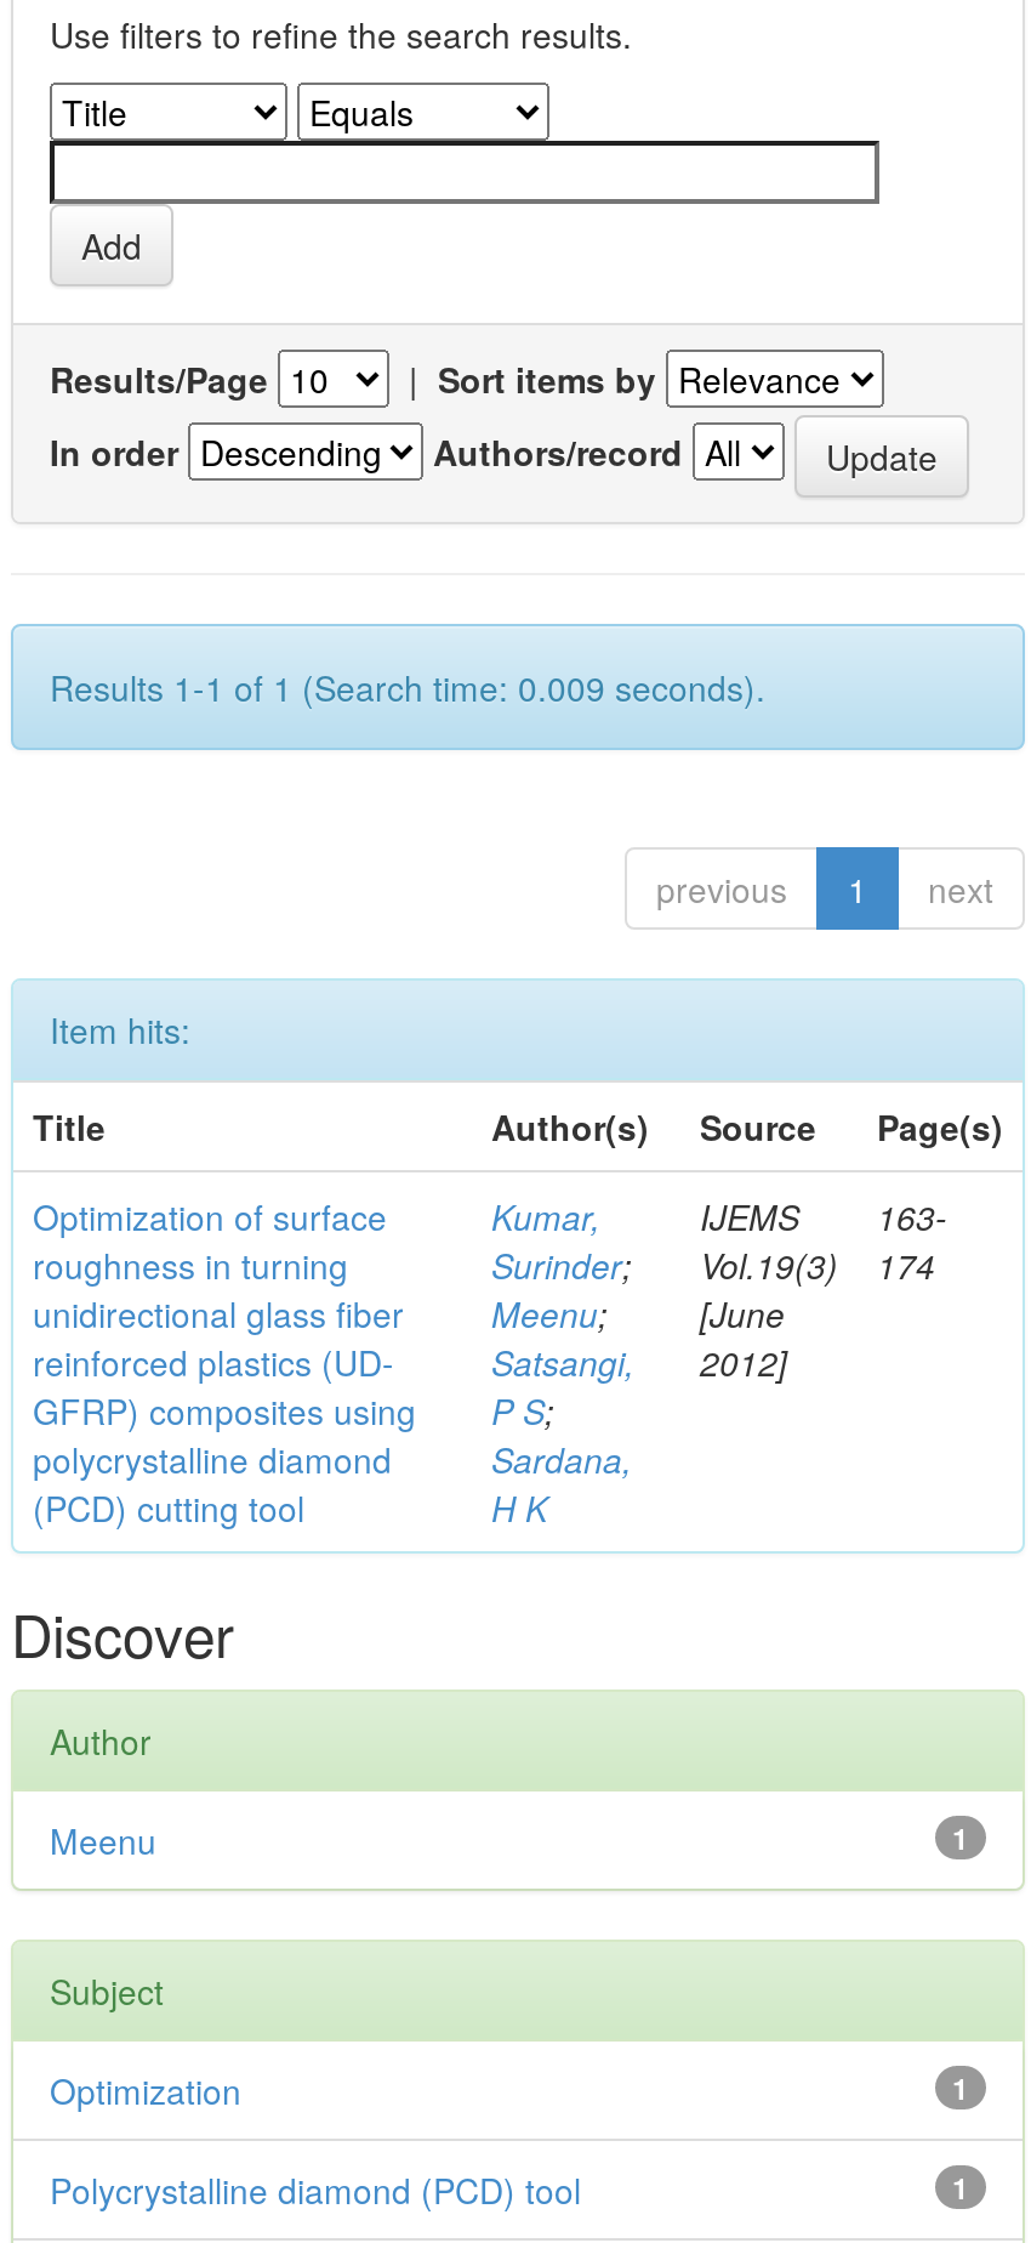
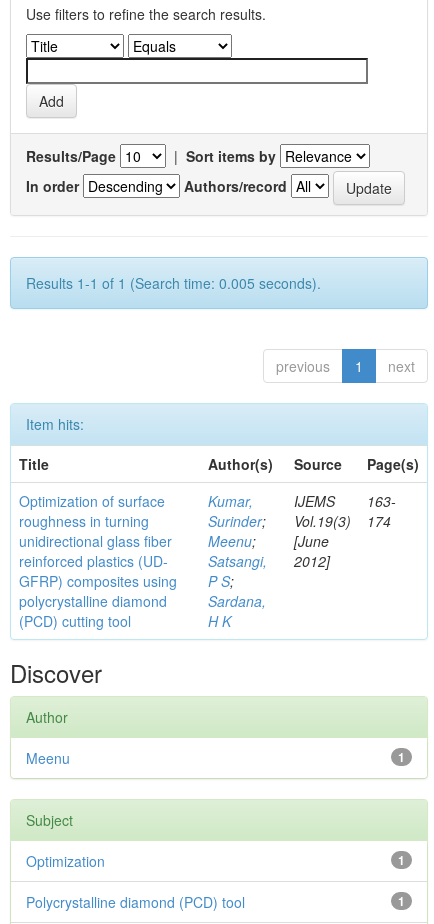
- Results 1-1 of 1 (Search time: 0.009 seconds).
+ Results 1-1 of 1 (Search time: 0.005 seconds).
